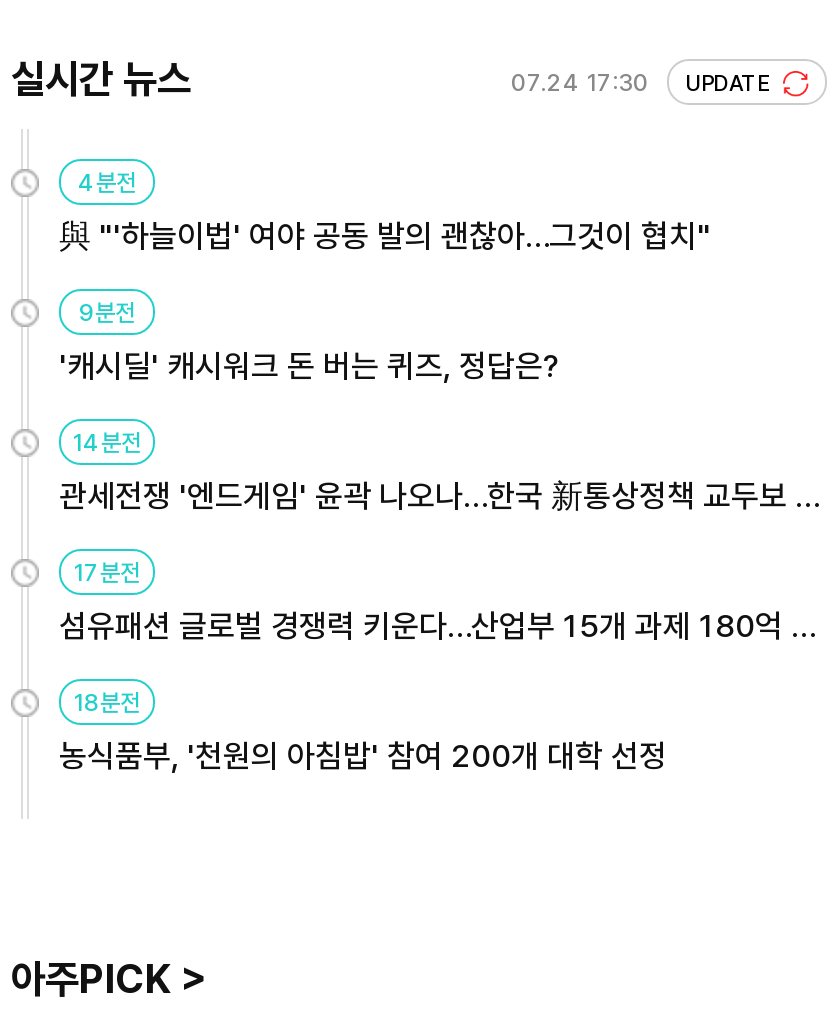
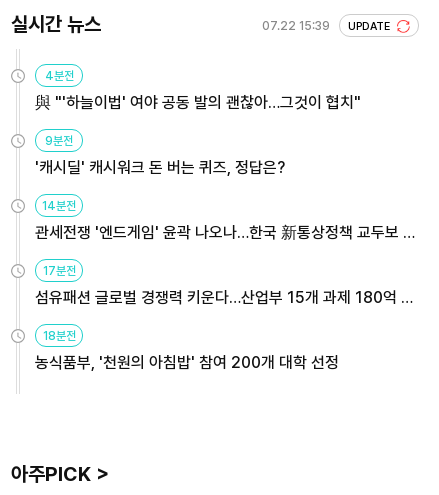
- 07.24 17:30 UPDATE
+ 07.22 15:39 UPDATE
